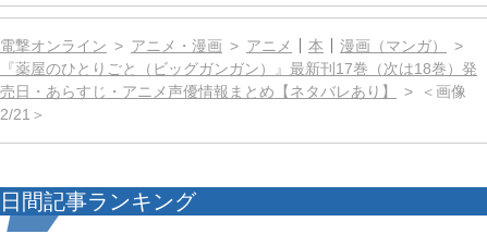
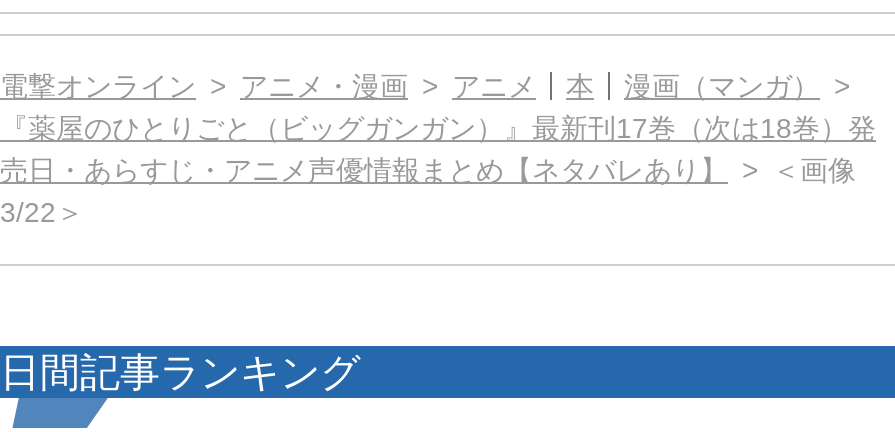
- 2/21＞
+ 3/22＞
